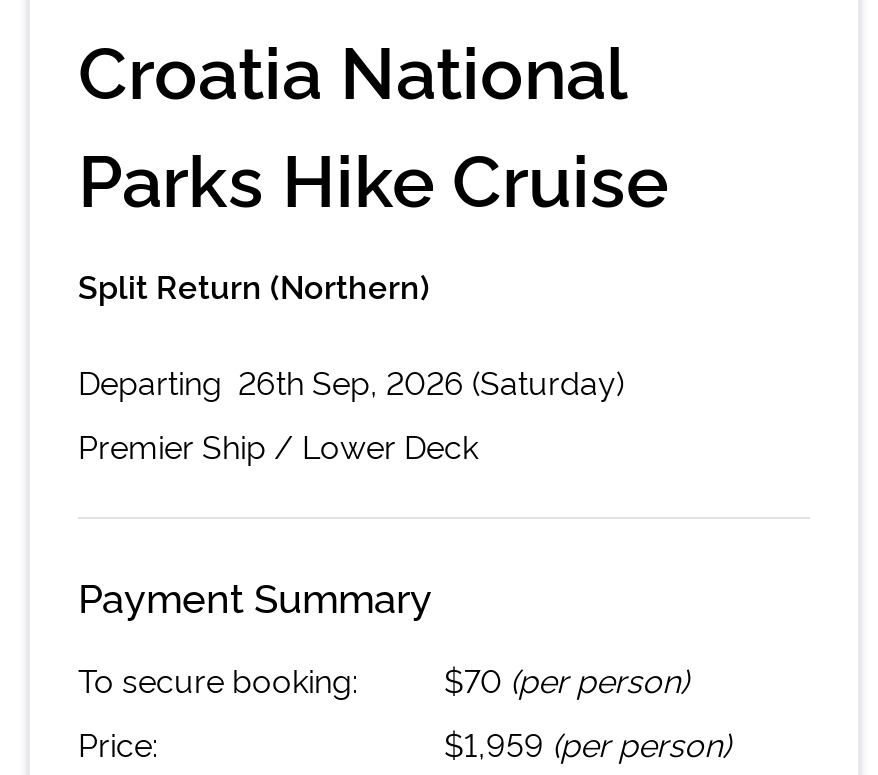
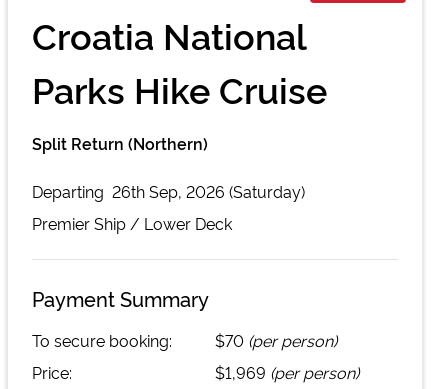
- $1,959 (per person)
+ $1,969 (per person)
